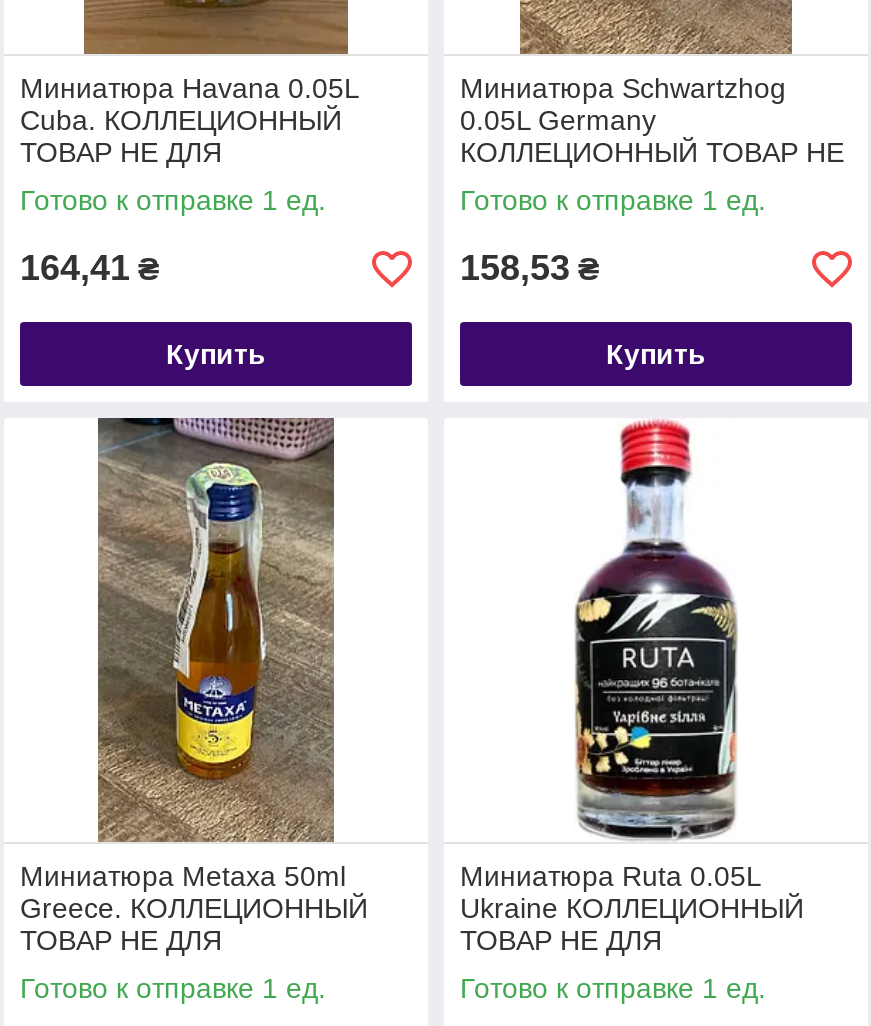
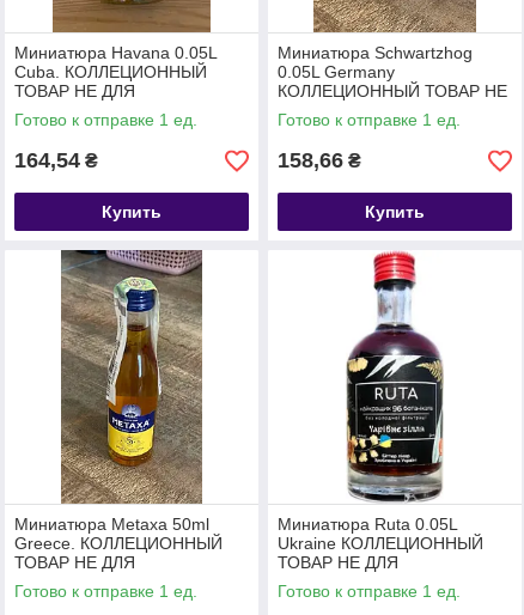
- 164,41 ₴
+ 164,54 ₴

- 158,53 ₴
+ 158,66 ₴
